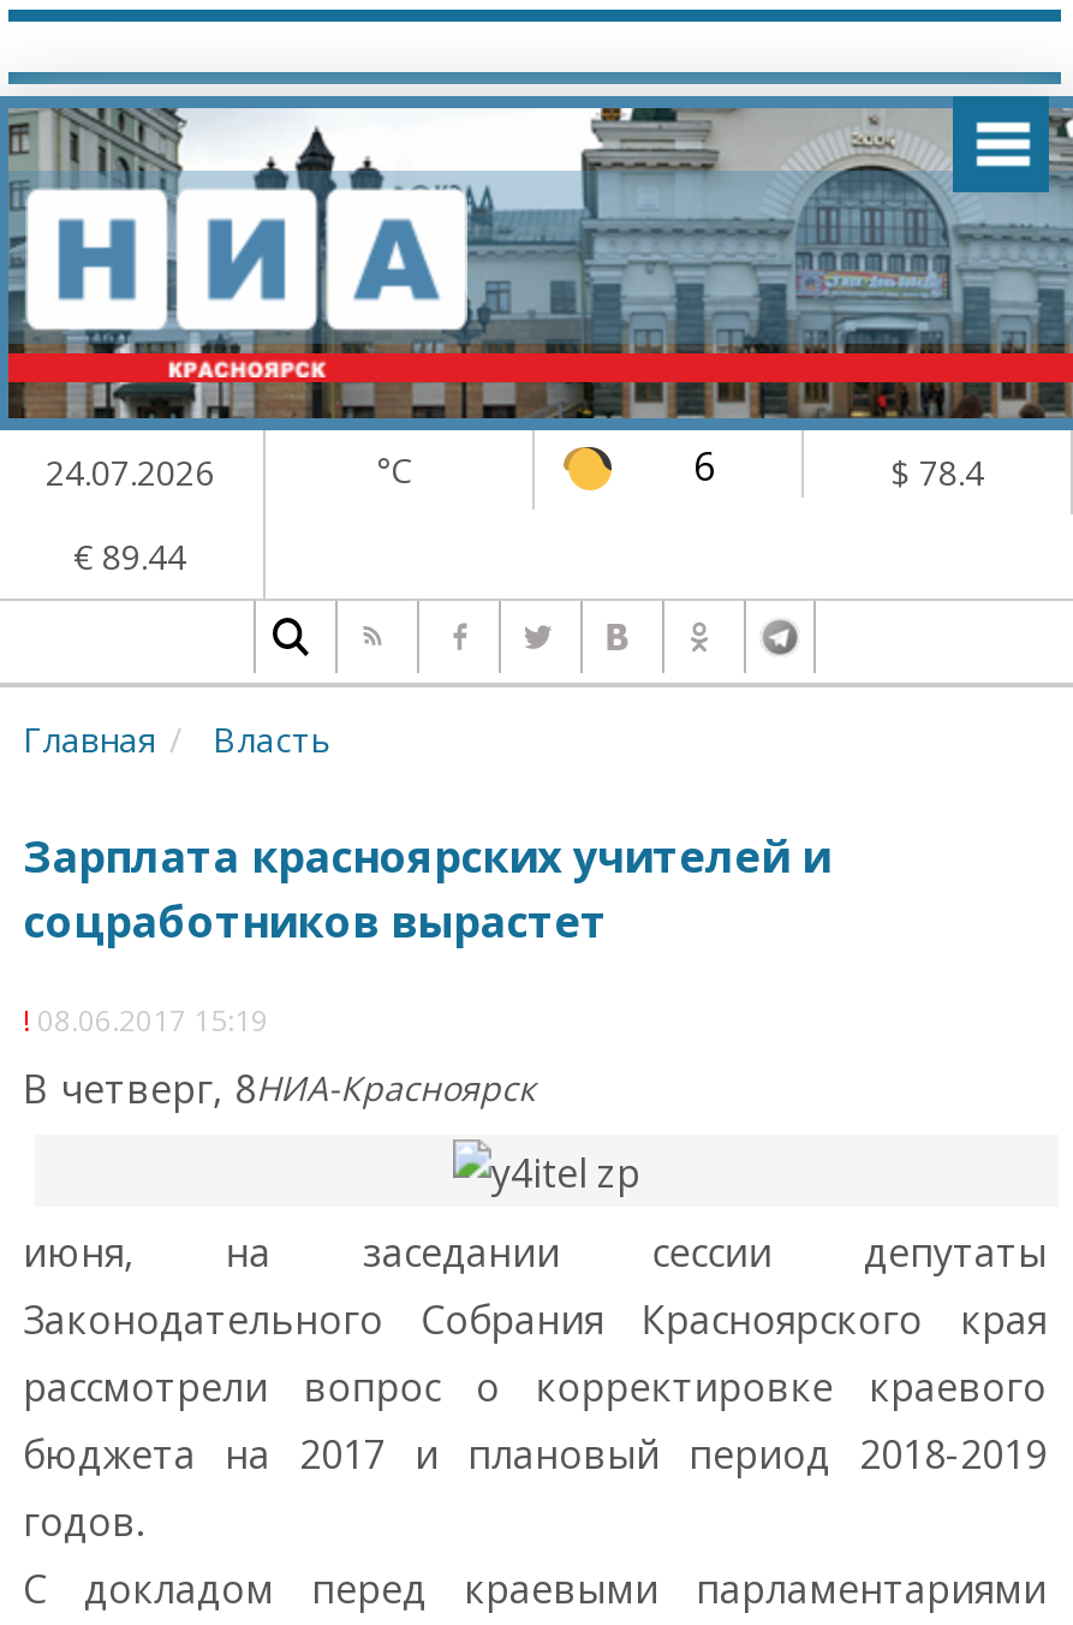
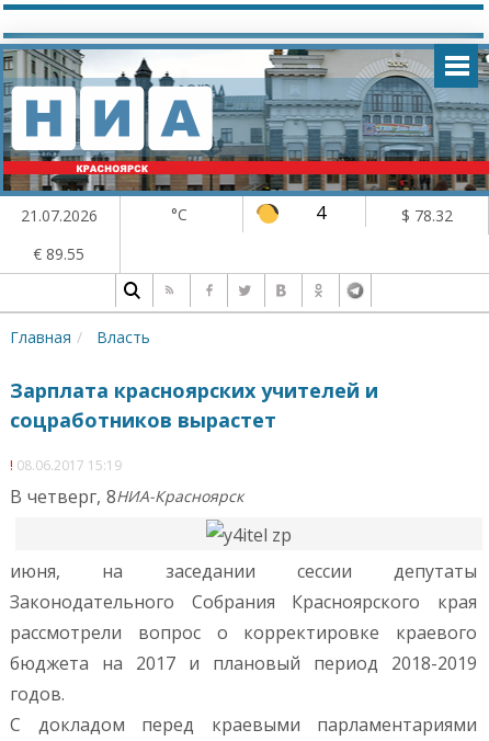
- 24.07.2026
+ 21.07.2026

- 6
+ 4

- $ 78.4
+ $ 78.32

- € 89.44
+ € 89.55
